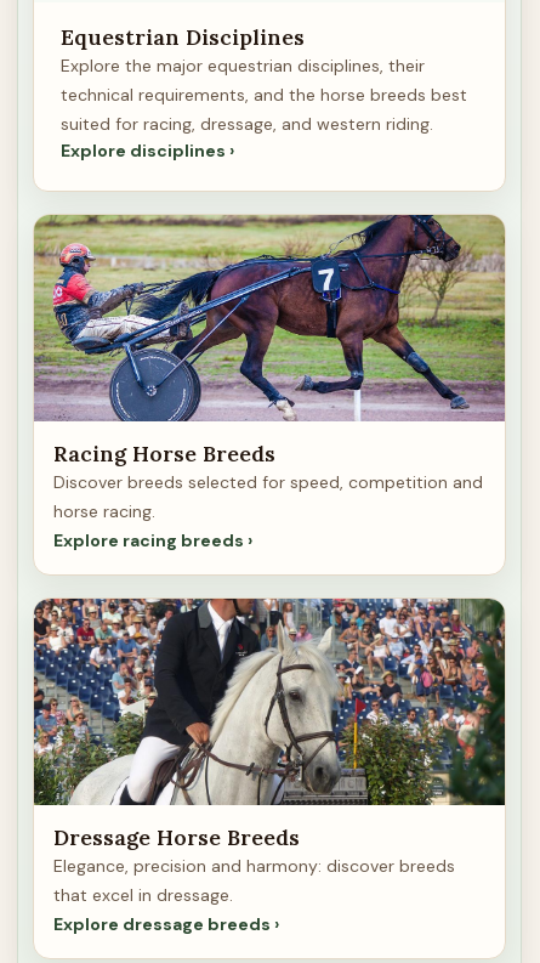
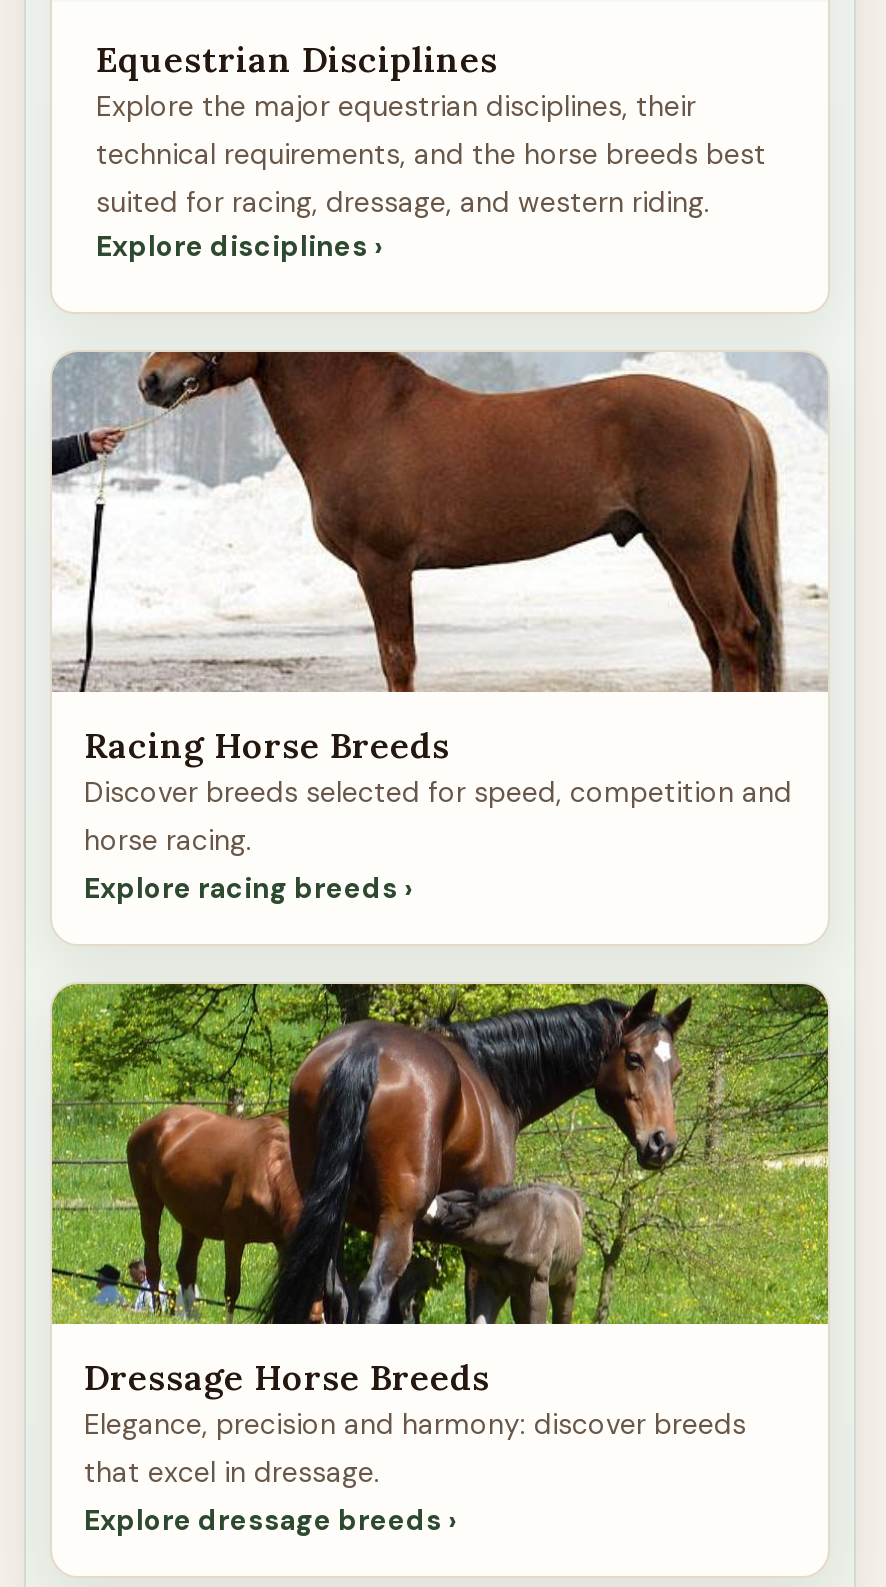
- [image]
+ [image]

- [image]
+ [image]
